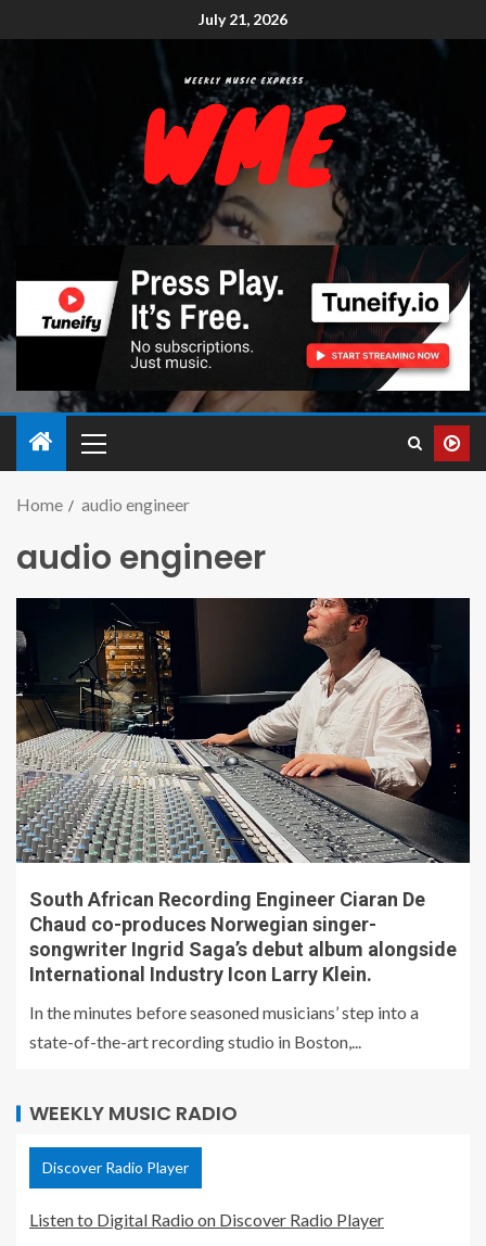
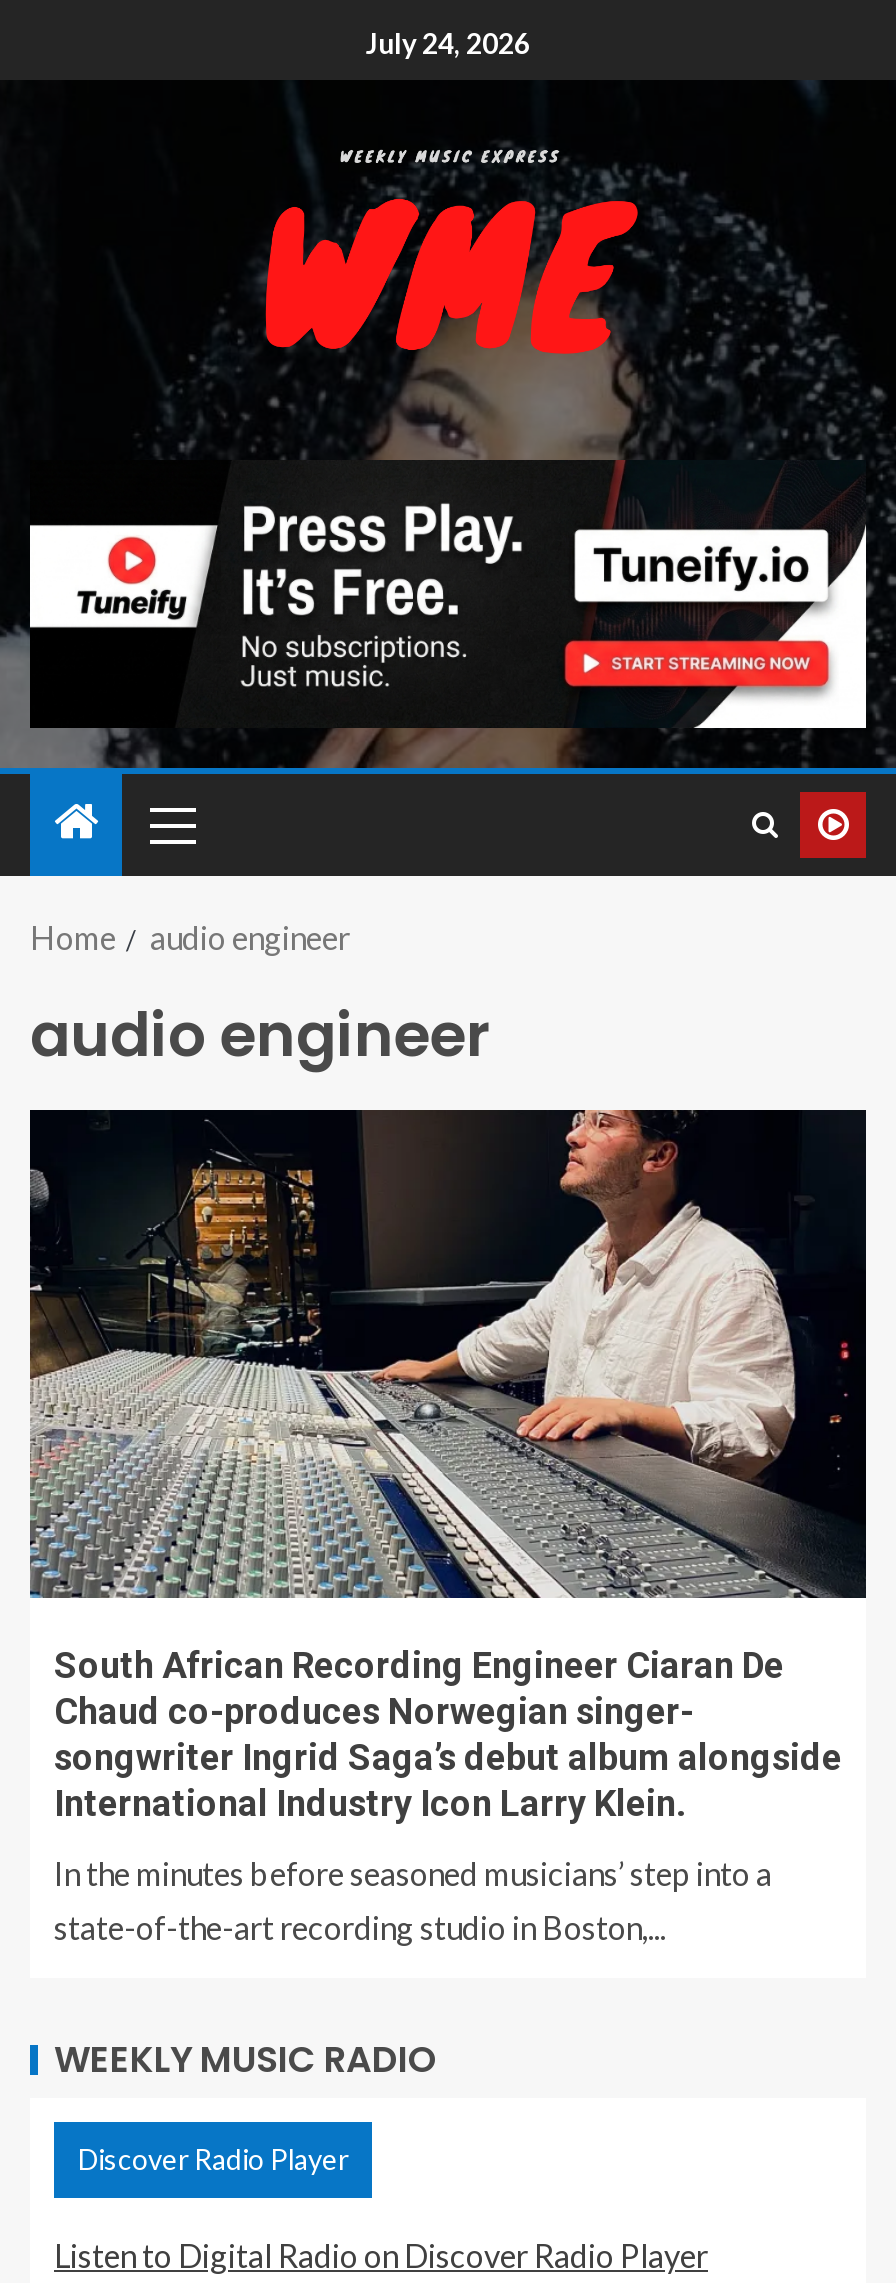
- July 21, 2026
+ July 24, 2026
